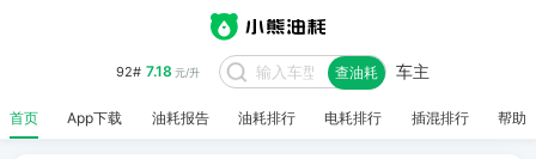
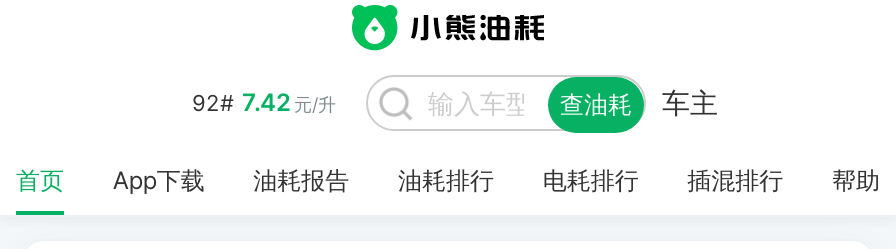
- 92#7.18 元/升
+ 92#7.42 元/升
